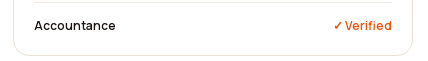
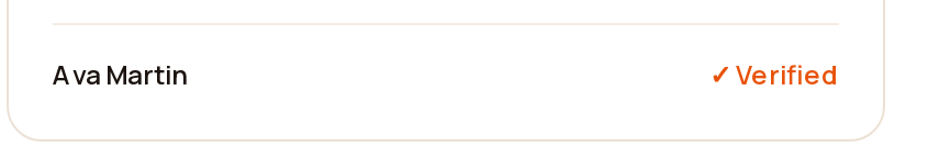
- Accountance
+ Ava Martin
